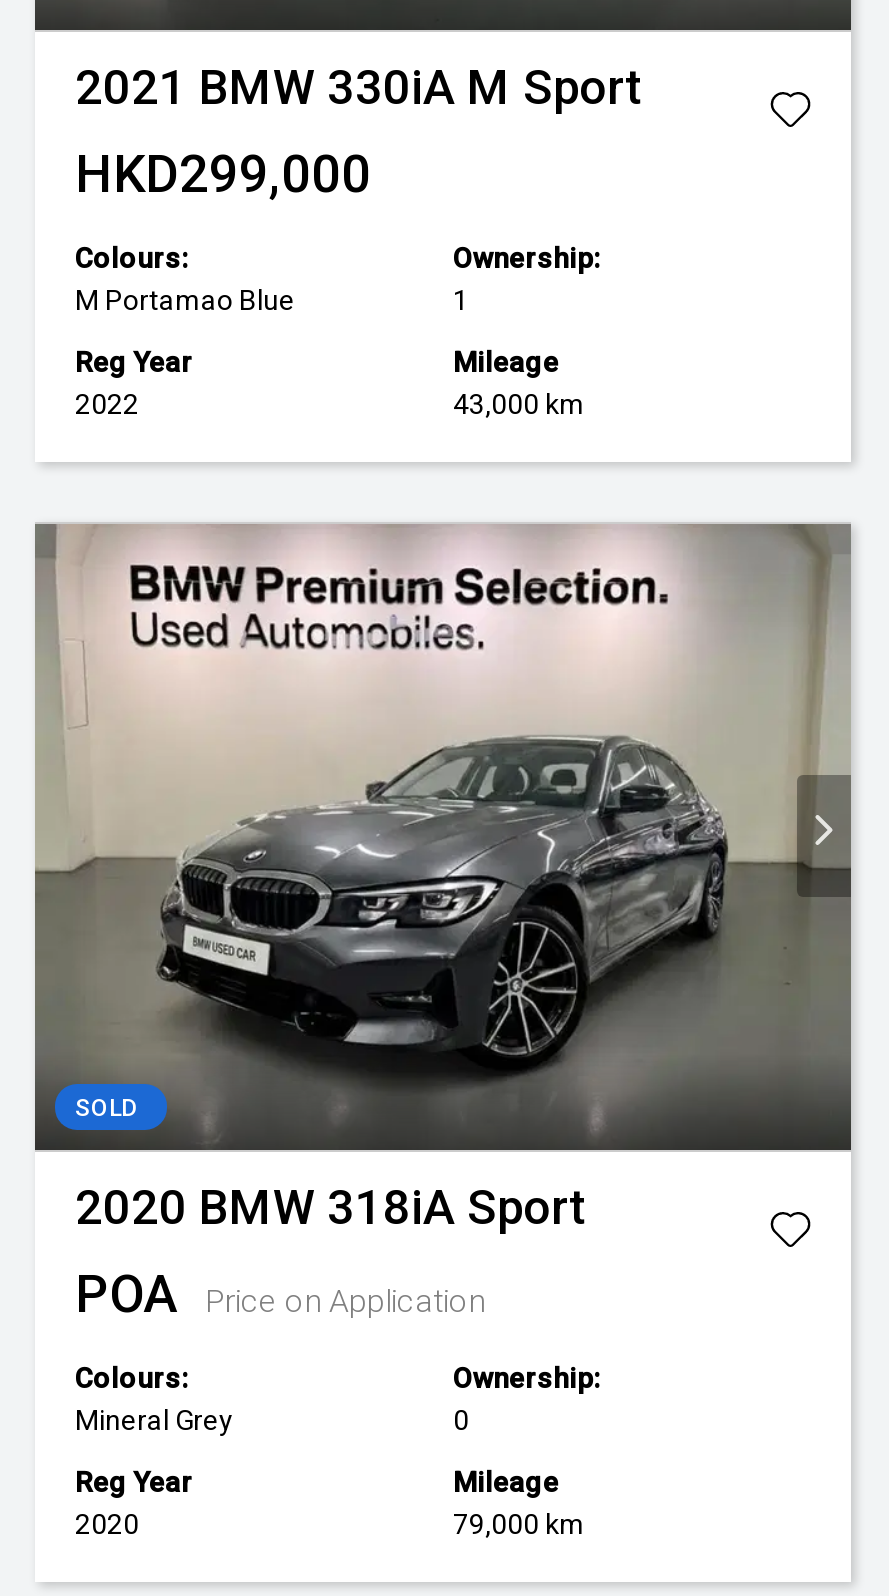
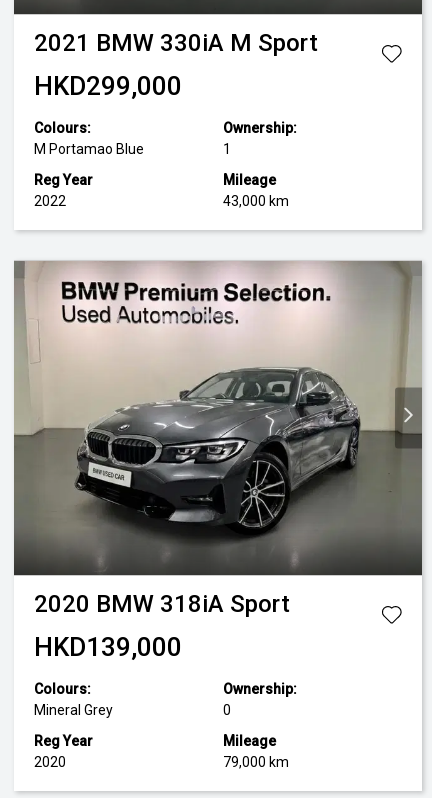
- SOLD

- POA
- Price on Application
+ HKD139,000
